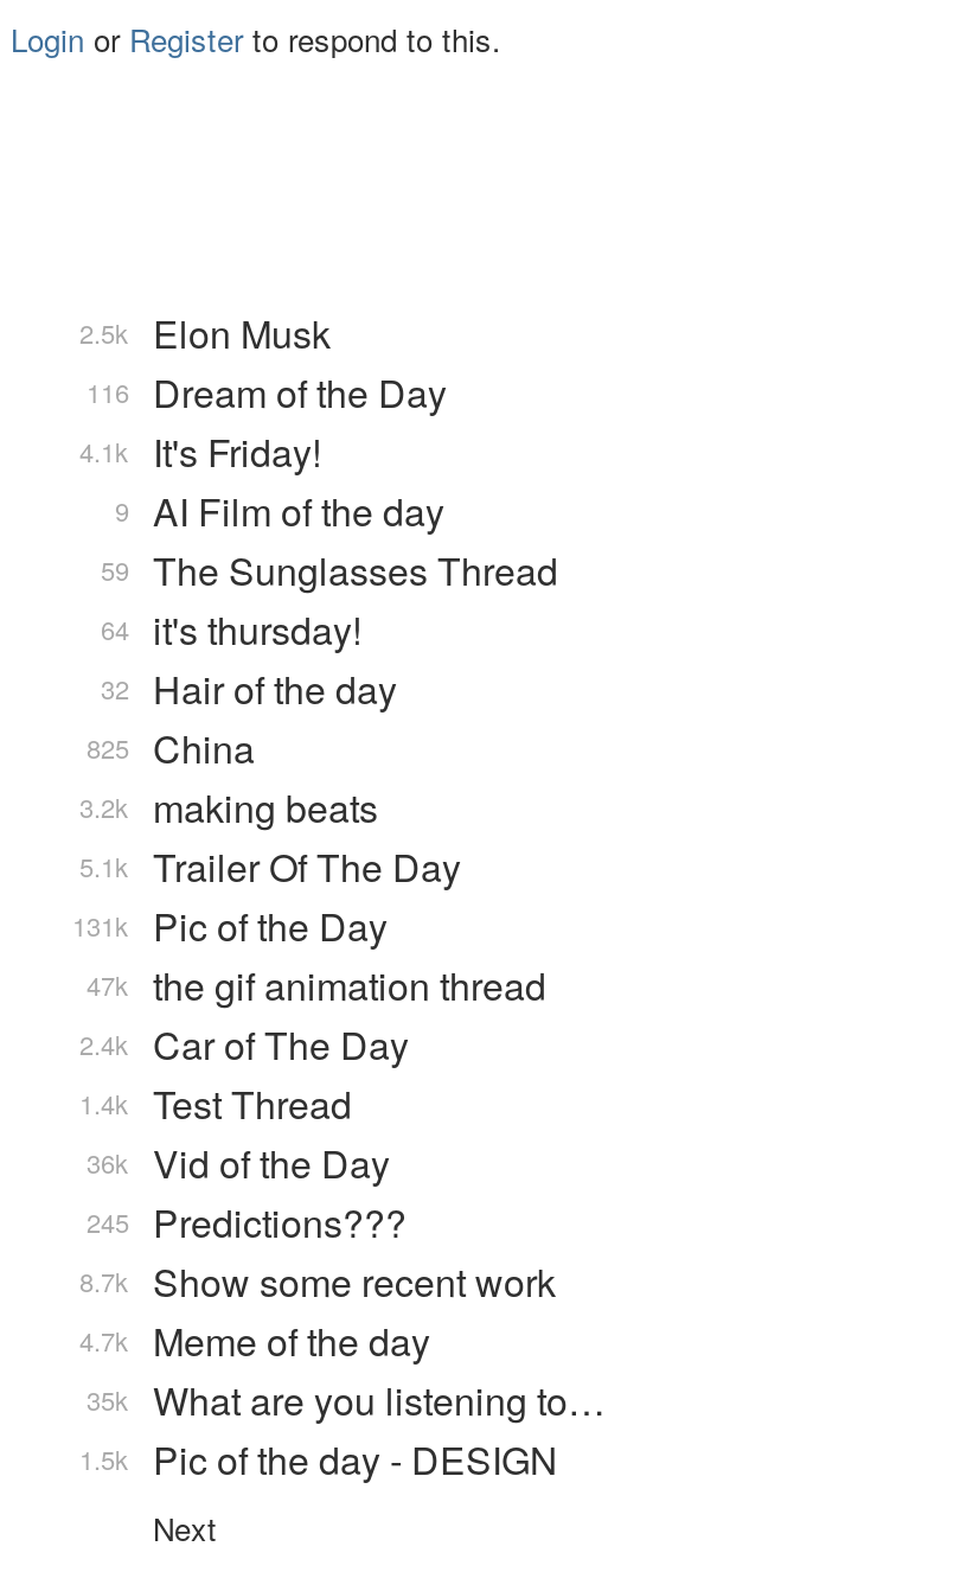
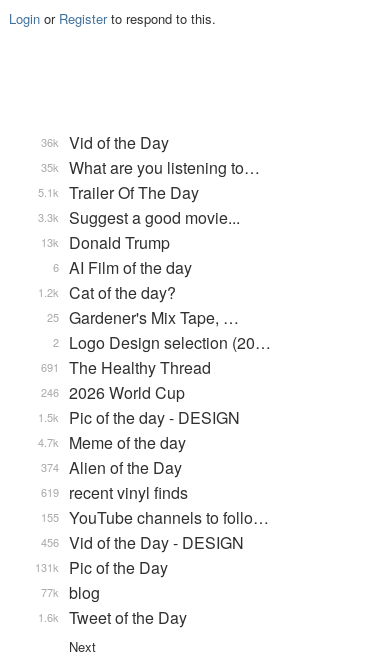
- Elon Musk
- 2.5k
- Dream of the Day
- 116
- It's Friday!
- 4.1k
- 9
- The Sunglasses Thread
- 59
- it's thursday!
- 64
- Hair of the day
- 32
- China
- 825
- making beats
- 3.2k
- the gif animation thread
- 47k
- Car of The Day
- 2.4k
- Test Thread
- 1.4k

moved down: AI Film of the day

moved down: Trailer Of The Day | 5.1k

moved down: Pic of the Day | 131k

moved up: Vid of the Day | 36k

- Predictions???
- 245
- Show some recent work
- 8.7k

moved down: Meme of the day | 4.7k

moved up: What are you listening to… | 35k

+ Suggest a good movie...
+ 3.3k
+ Donald Trump
+ 13k
+ 6
+ Cat of the day?
+ 1.2k
+ Gardener's Mix Tape, …
+ 25
+ Logo Design selection (20…
+ 2
+ The Healthy Thread
+ 691
+ 2026 World Cup
+ 246

moved up: Pic of the day - DESIGN | 1.5k

+ Alien of the Day
+ 374
+ recent vinyl finds
+ 619
+ YouTube channels to follo…
+ 155
+ Vid of the Day - DESIGN
+ 456
+ blog
+ 77k
+ Tweet of the Day
+ 1.6k
